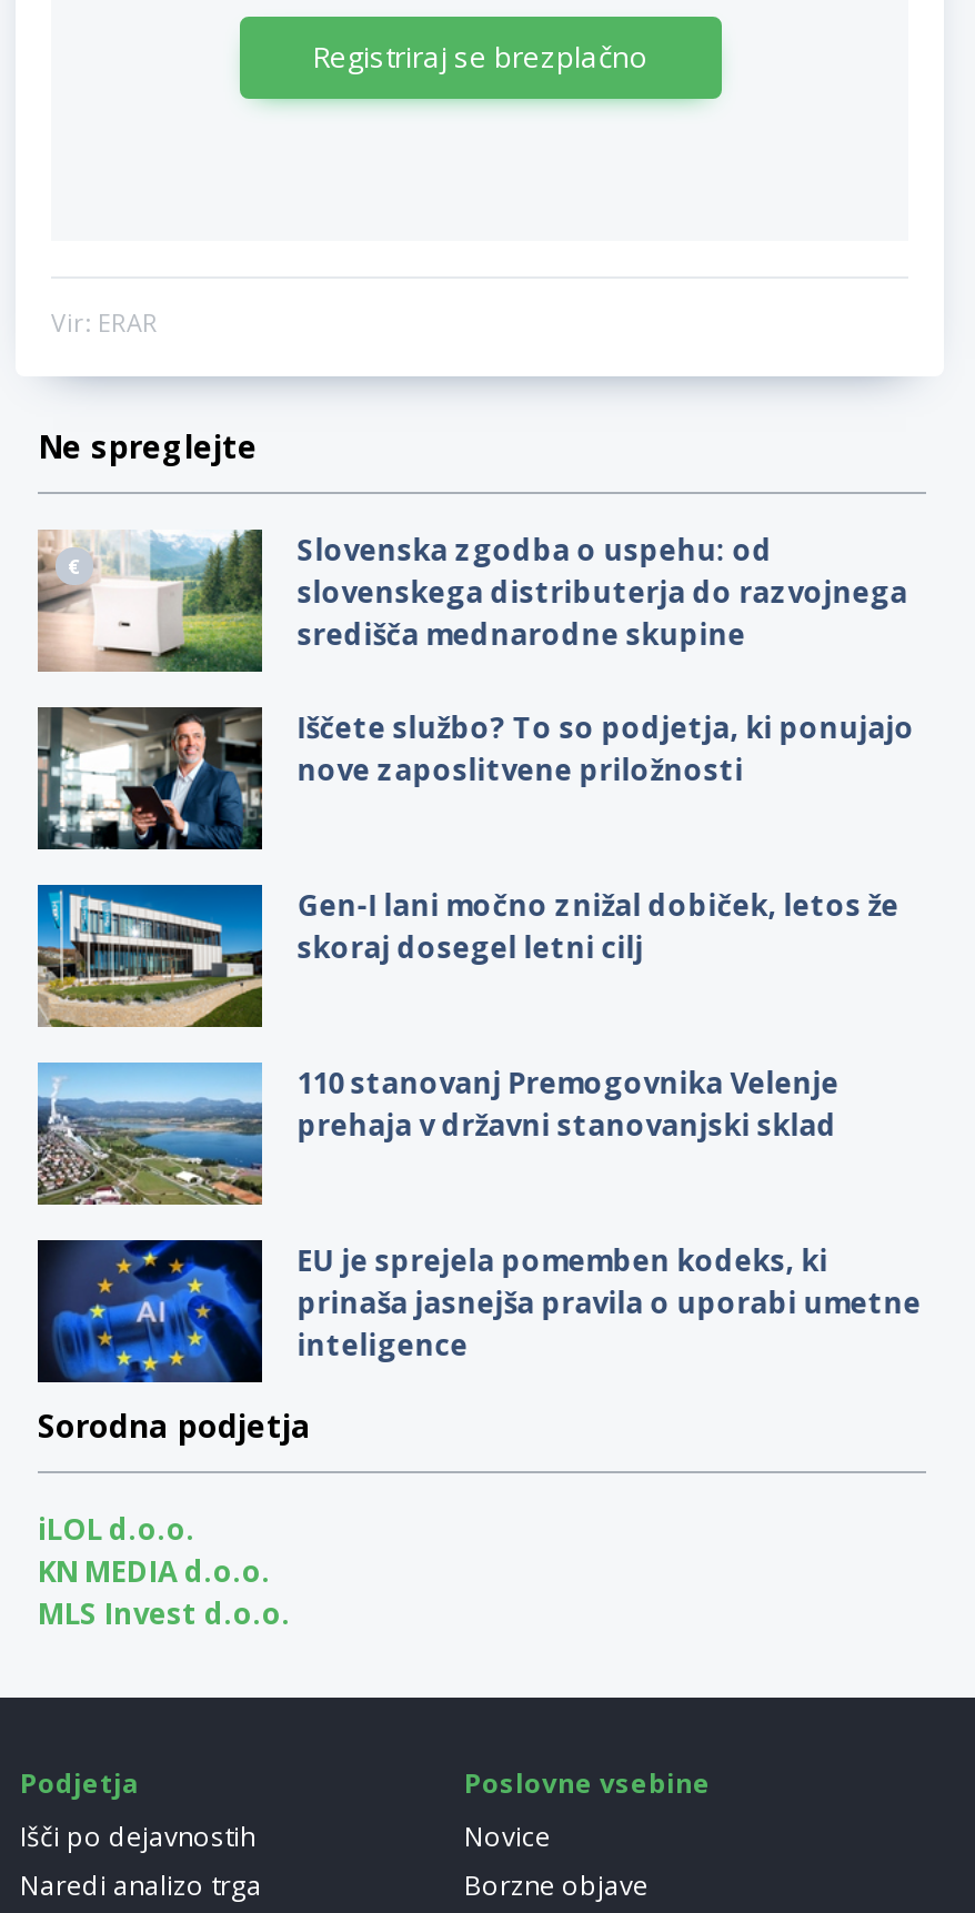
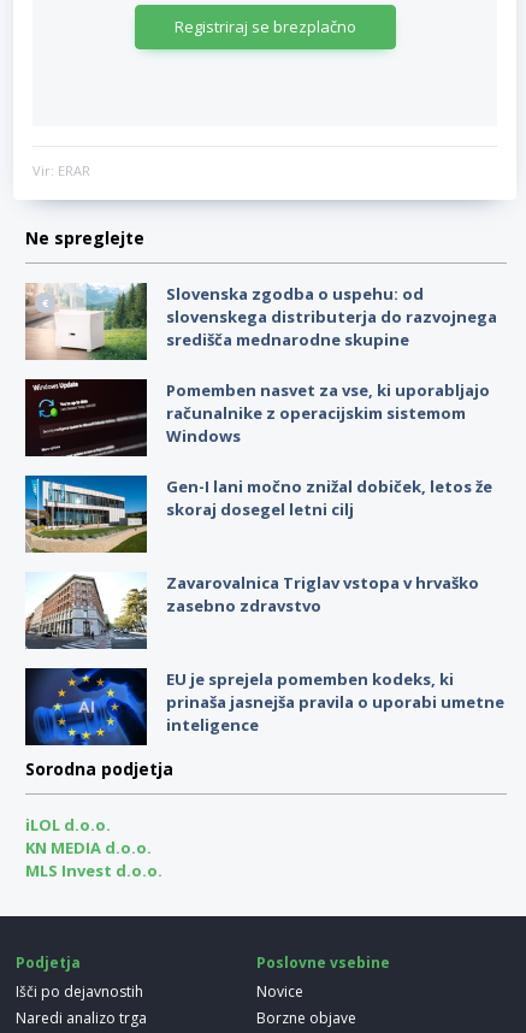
- [image]
- Iščete službo? To so podjetja, ki ponujajo
- nove zaposlitvene priložnosti
+ [image]
+ Pomemben nasvet za vse, ki uporabljajo
+ računalnike z operacijskim sistemom
+ Windows

- [image]
- 110 stanovanj Premogovnika Velenje
- prehaja v državni stanovanjski sklad
+ [image]
+ Zavarovalnica Triglav vstopa v hrvaško
+ zasebno zdravstvo
